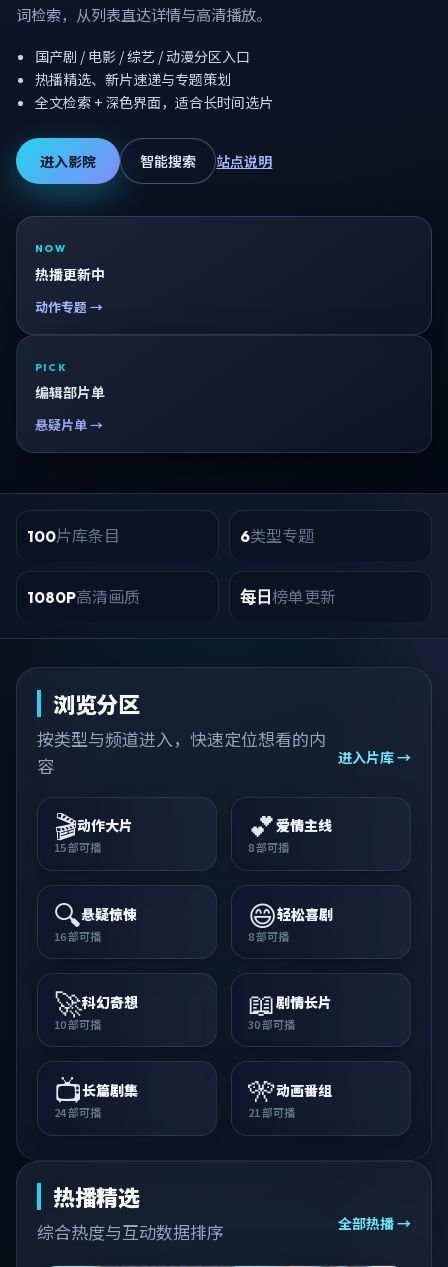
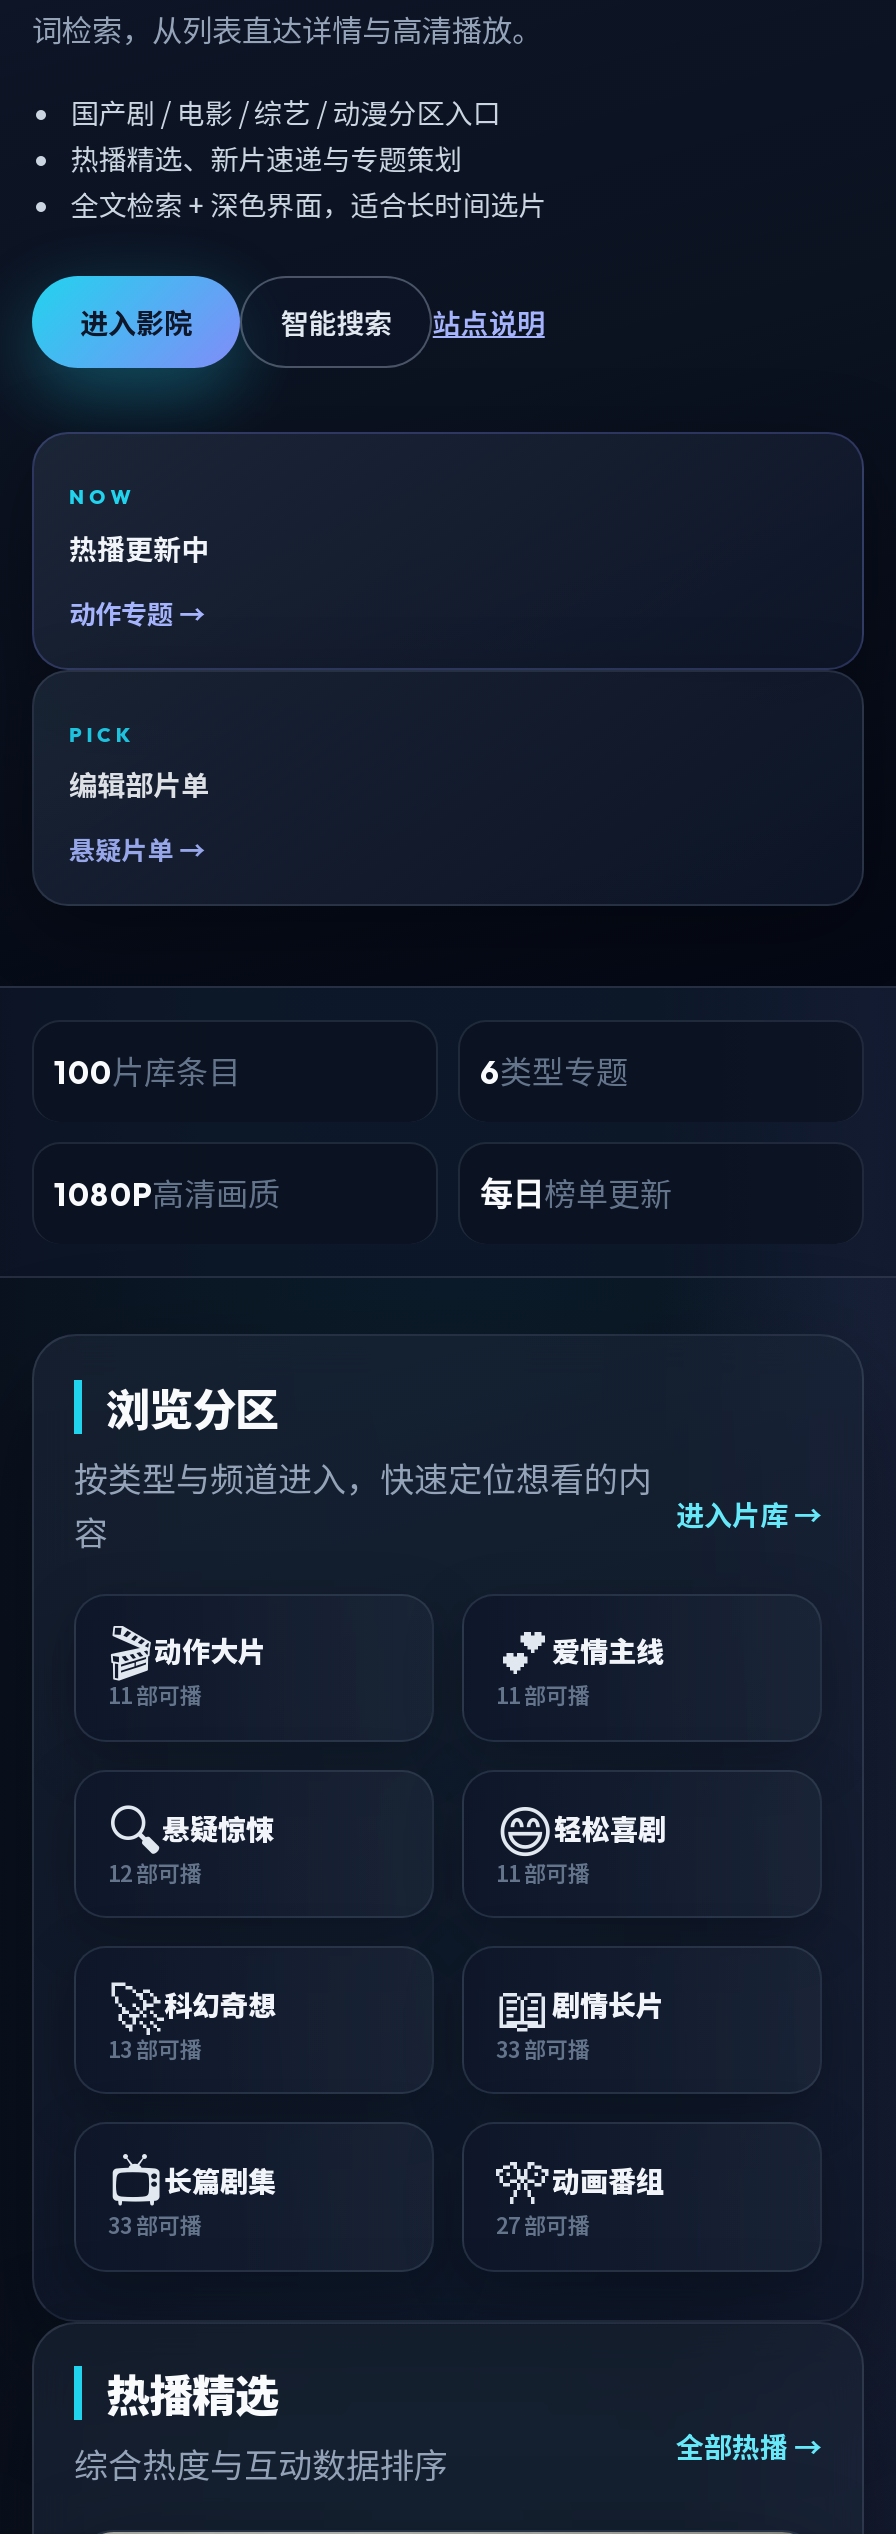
- 15部可播
+ 11部可播

- 8部可播
+ 11部可播

- 16部可播
+ 12部可播

- 8部可播
+ 11部可播

- 10部可播
+ 13部可播

- 30部可播
+ 33部可播

- 24部可播
+ 33部可播

- 21部可播
+ 27部可播
